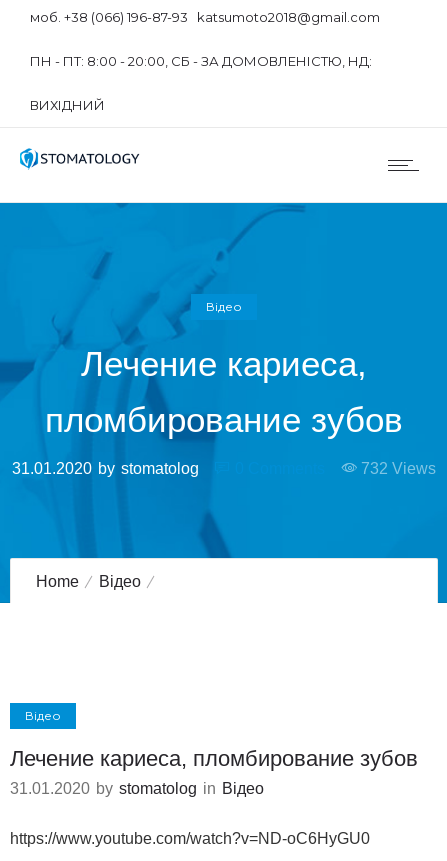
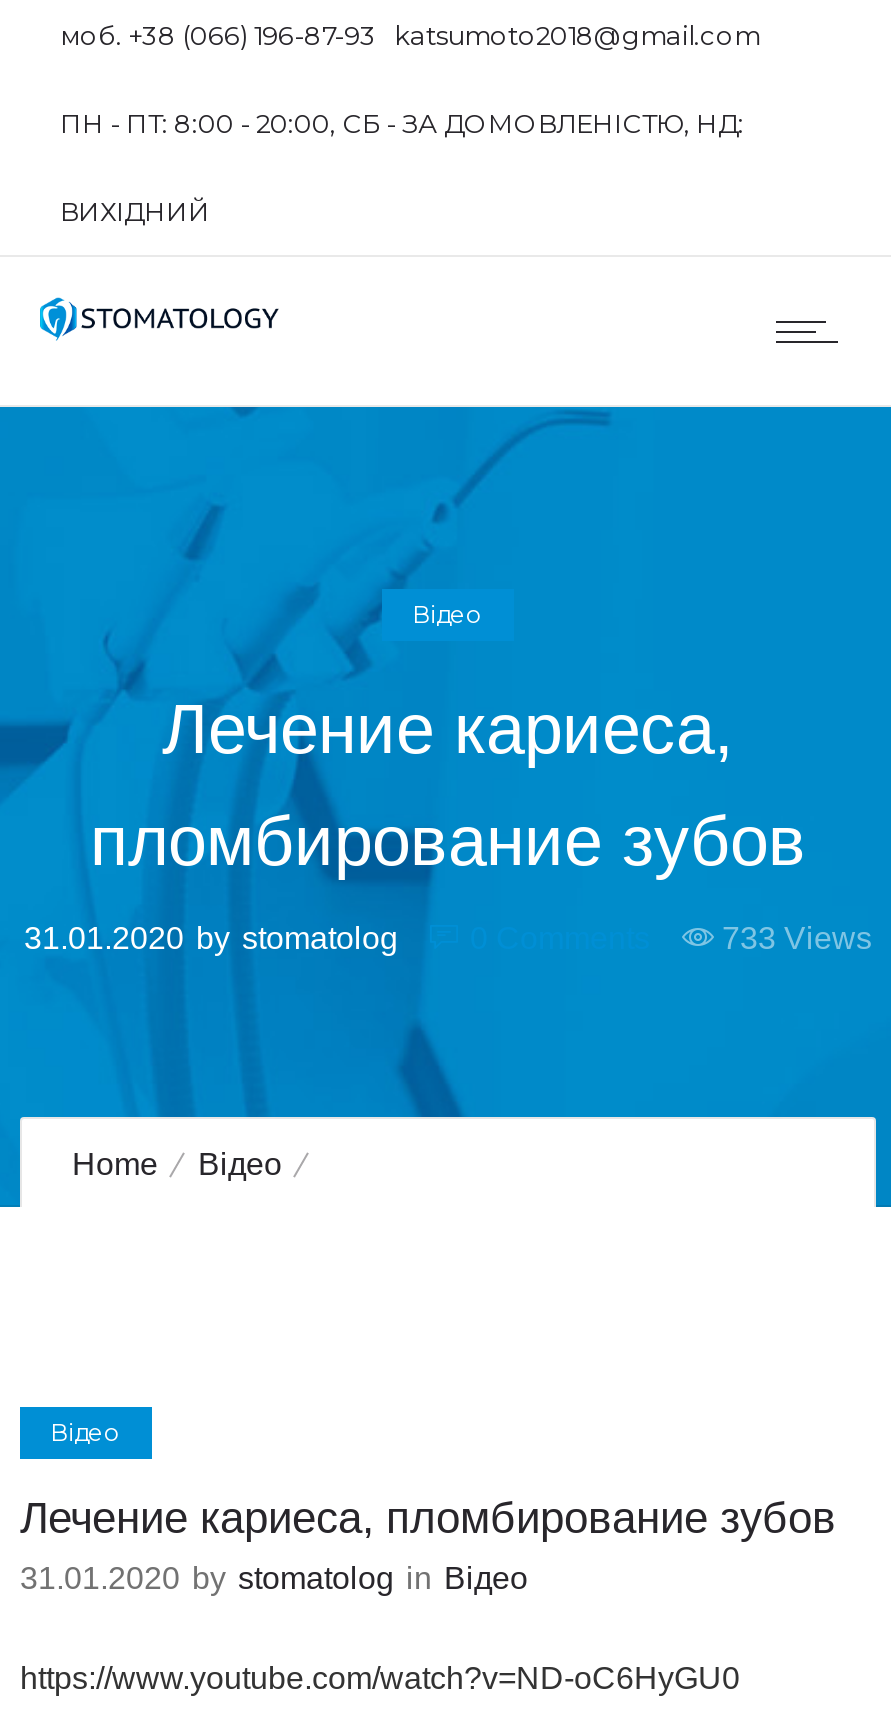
- 732 Views
+ 733 Views
